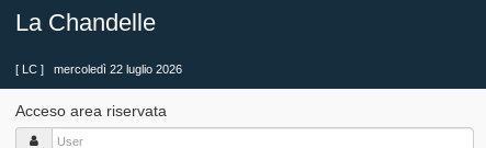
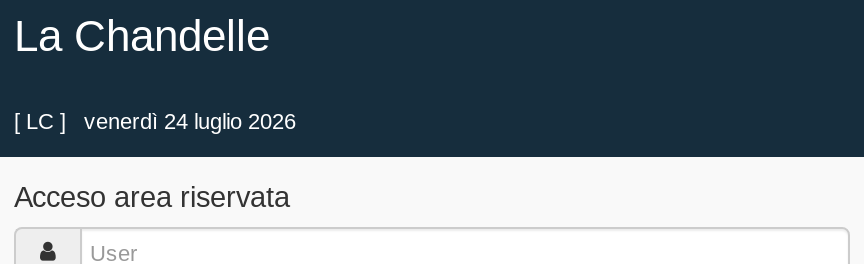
- mercoledì 22 luglio 2026
+ venerdì 24 luglio 2026
